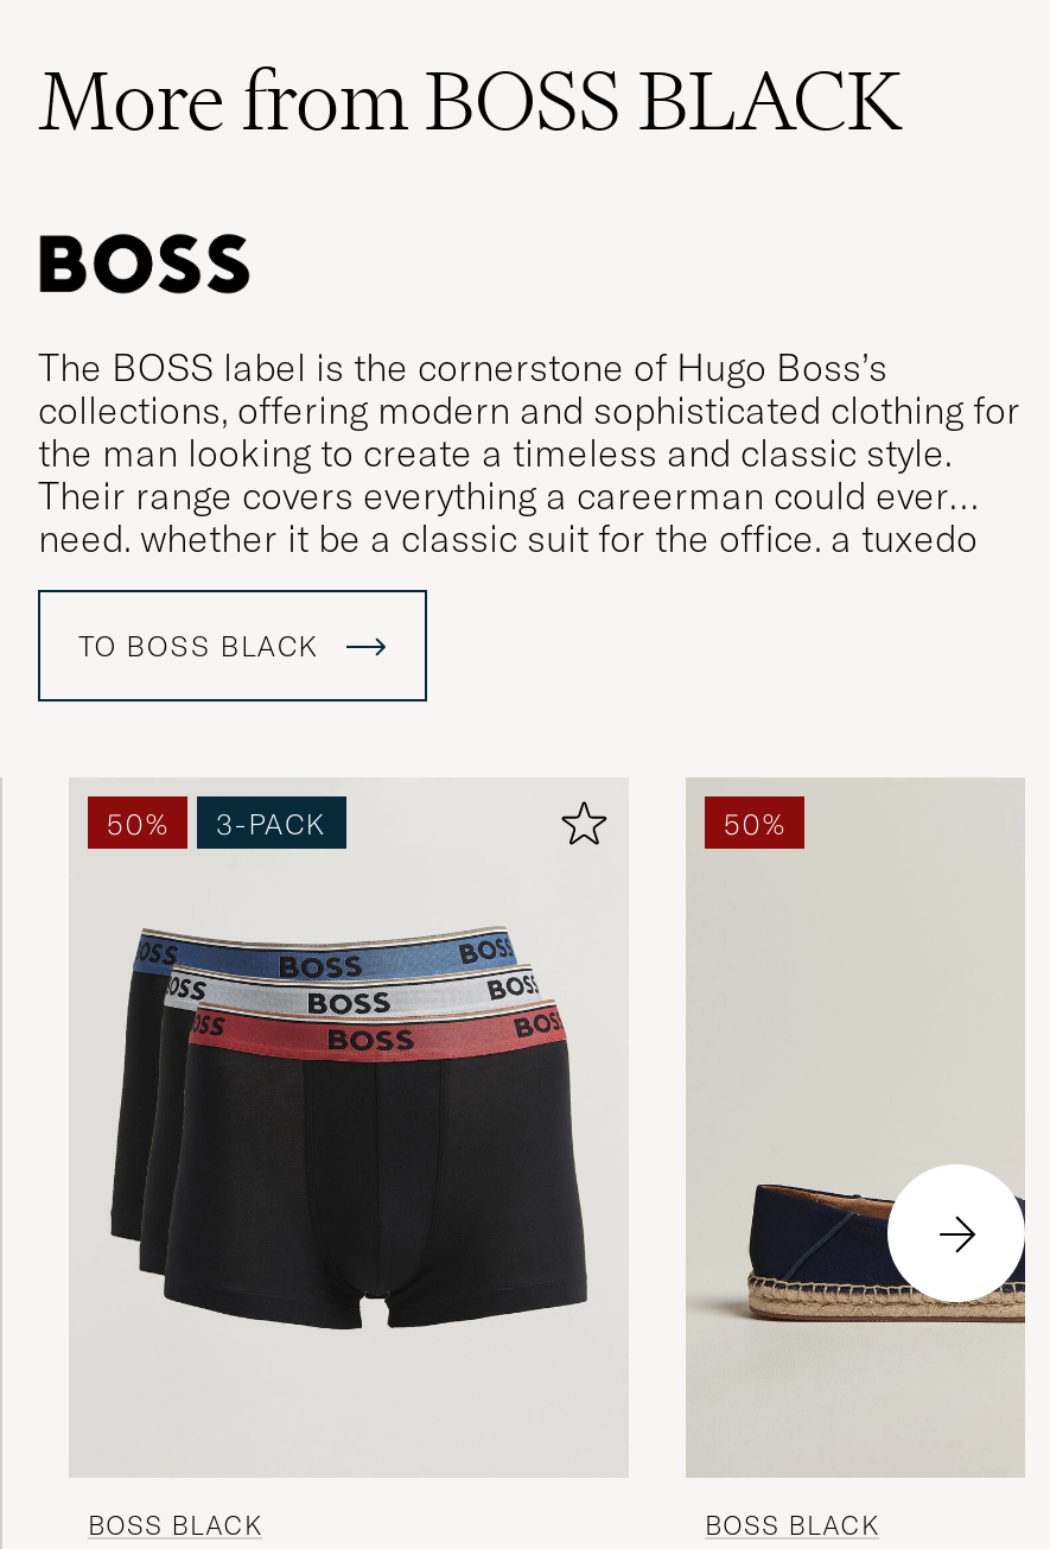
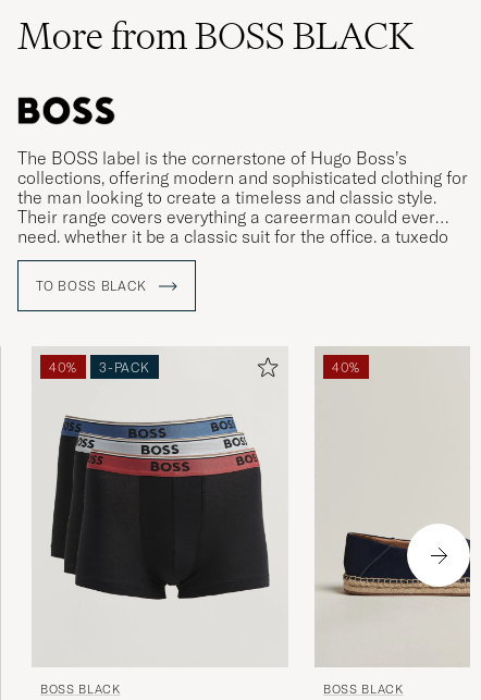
- 50% 3-PACK
+ 40% 3-PACK

- 50%
+ 40%
